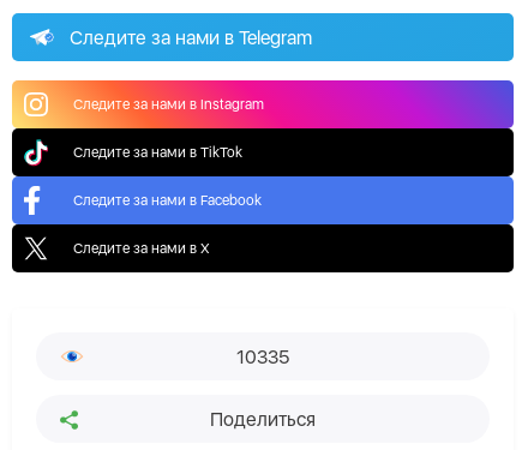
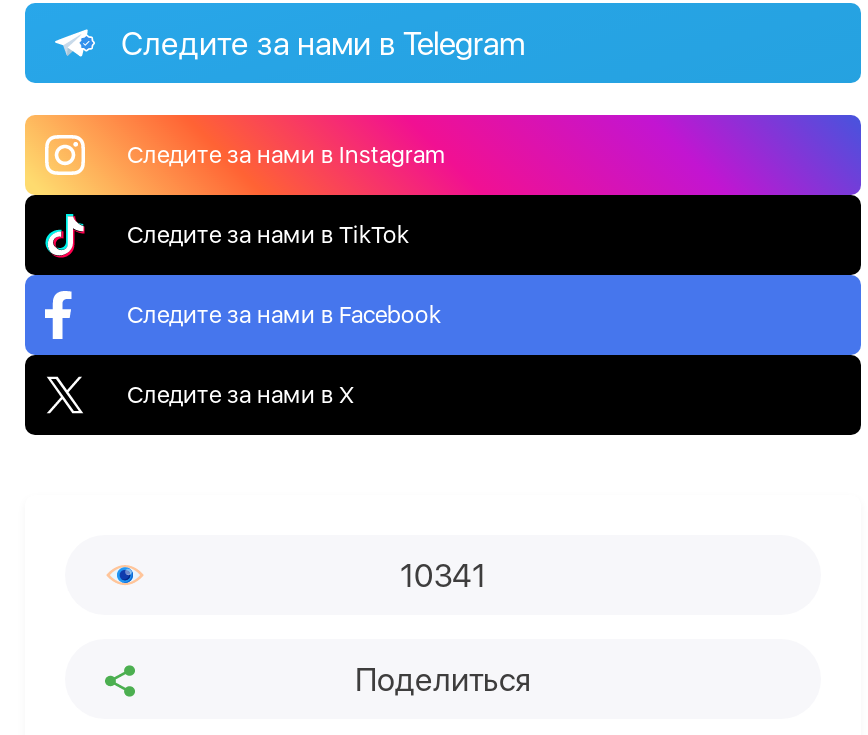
- 10335
+ 10341
